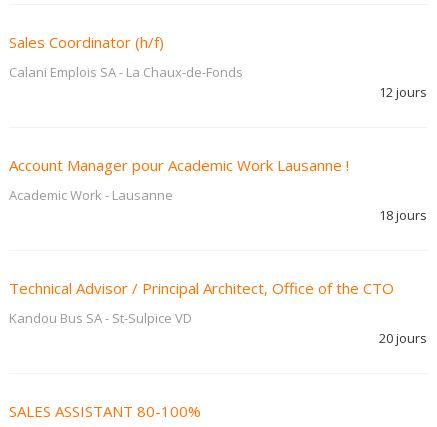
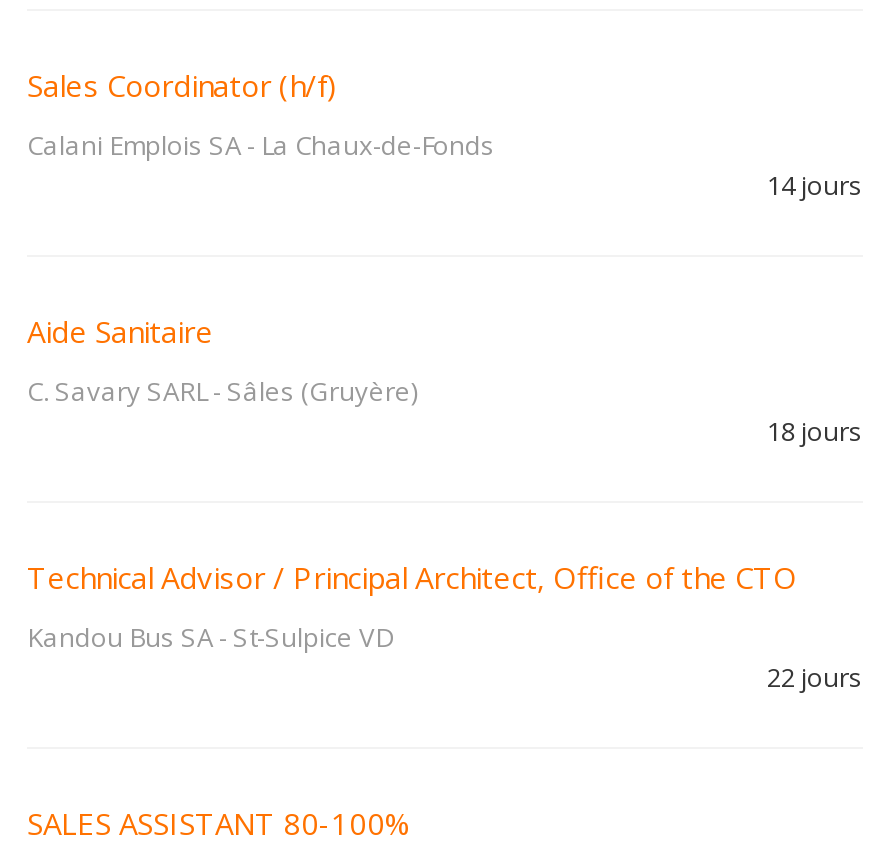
- 12 jours
+ 14 jours

- Account Manager pour Academic Work Lausanne !
+ Aide Sanitaire

- Academic Work- Lausanne
+ C. Savary SARL- Sâles (Gruyère)

- 20 jours
+ 22 jours
